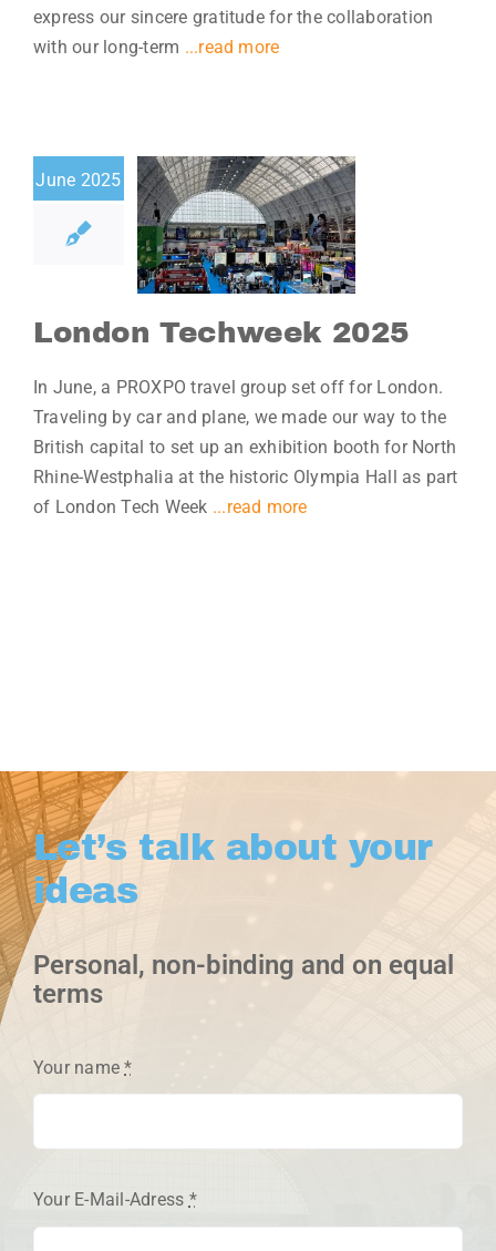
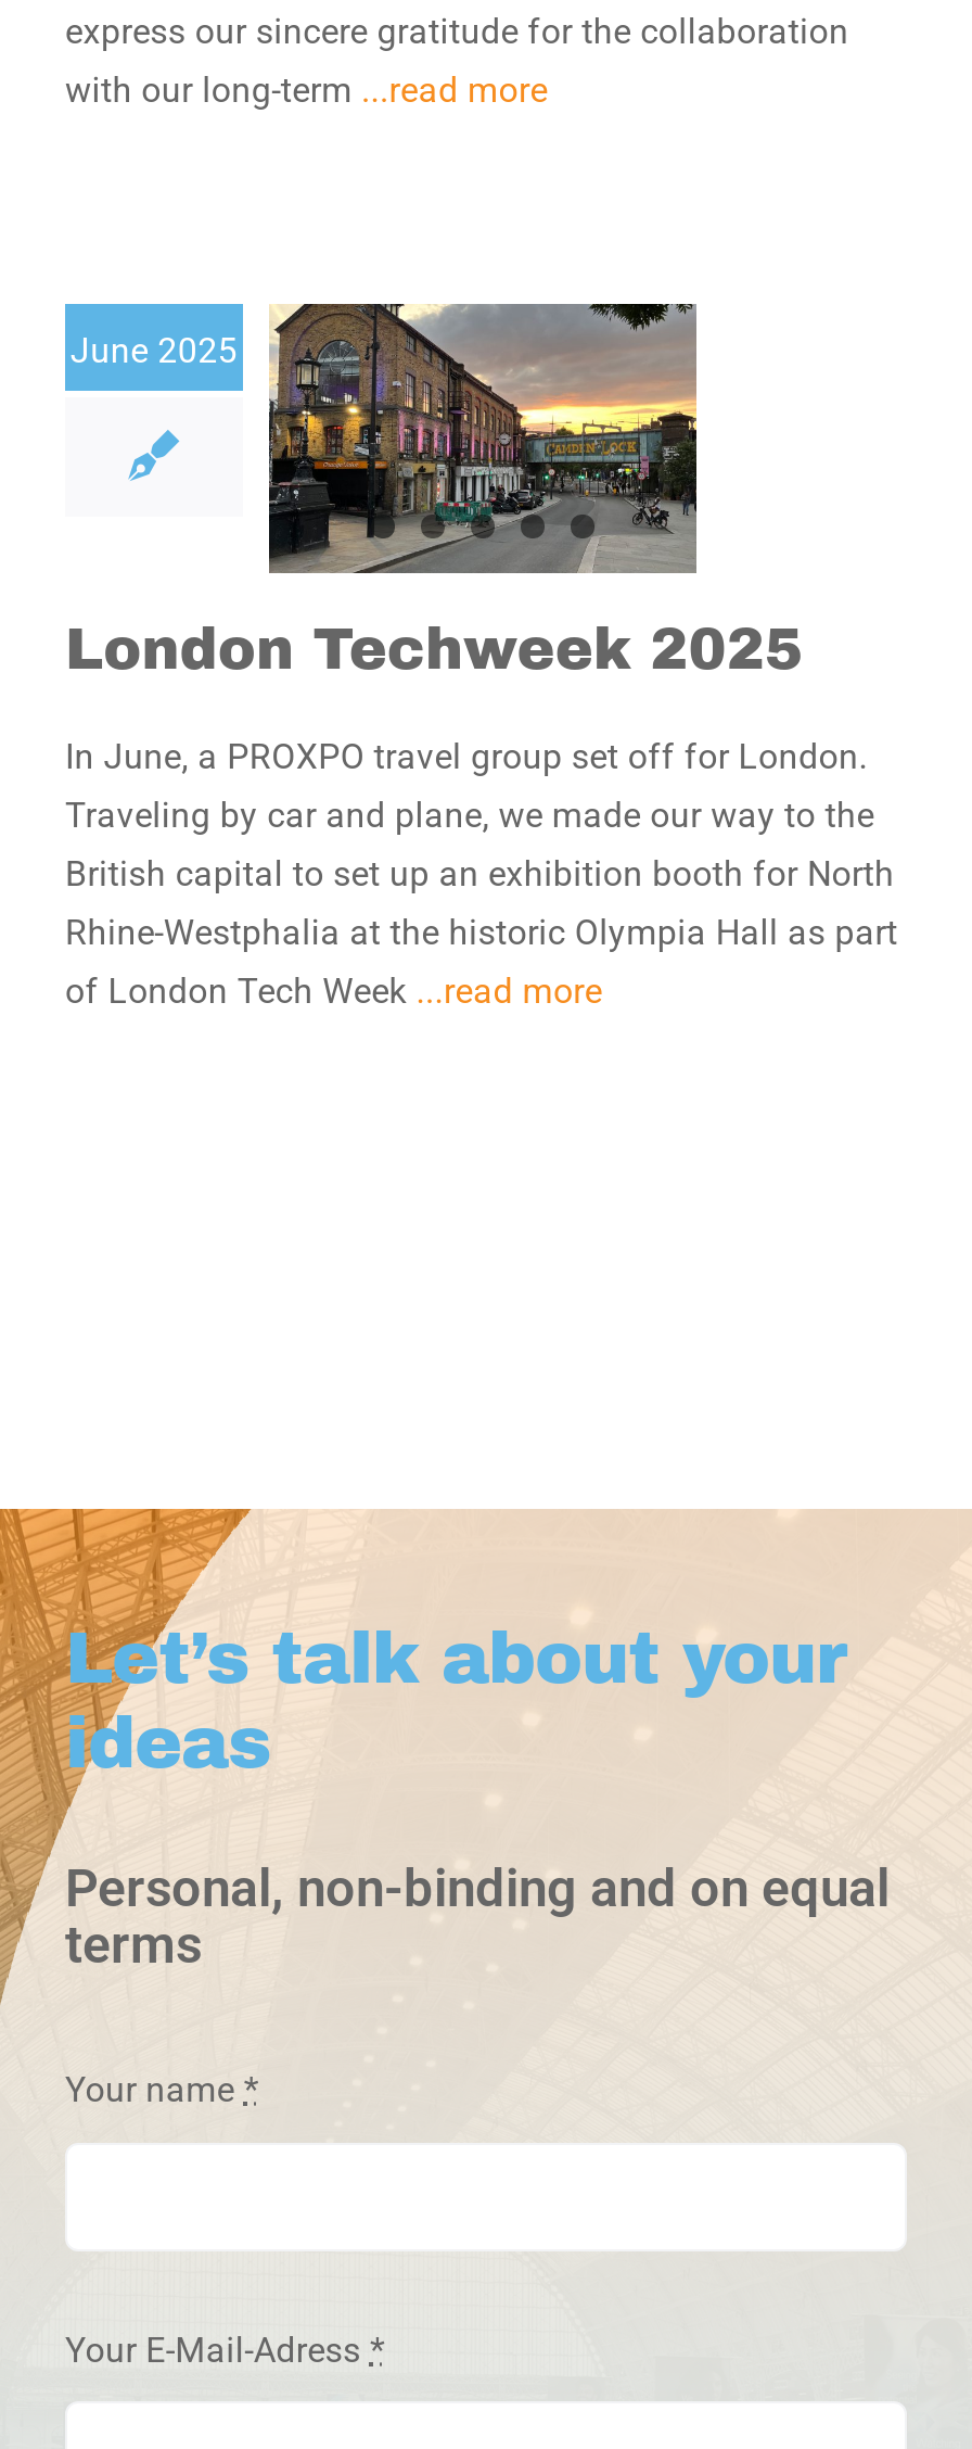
- [image]
+ [image]
